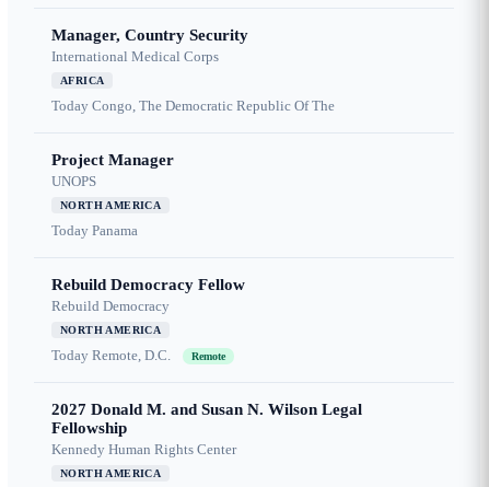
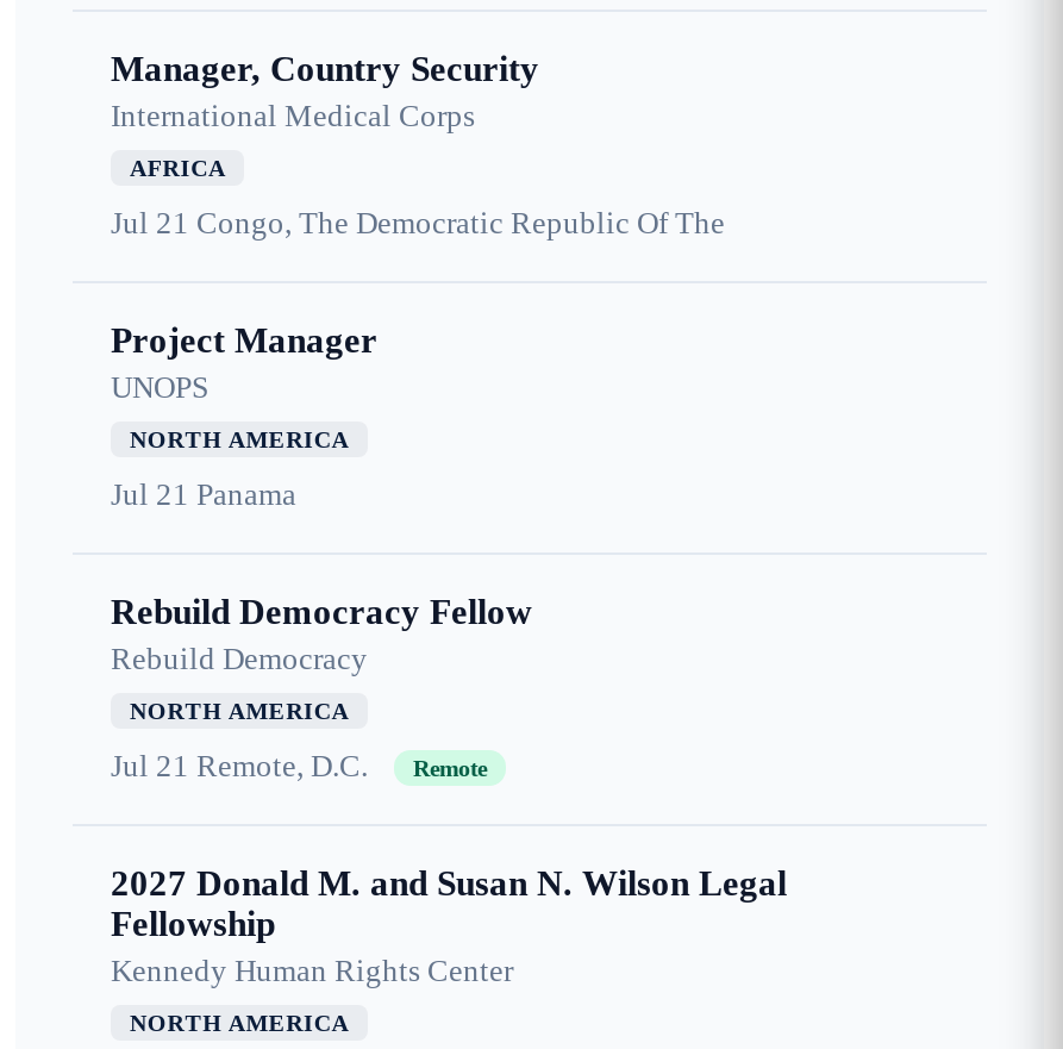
- Today Congo, The Democratic Republic Of The
+ Jul 21 Congo, The Democratic Republic Of The

- Today Panama
+ Jul 21 Panama

- Today Remote, D.C.
+ Jul 21 Remote, D.C.
